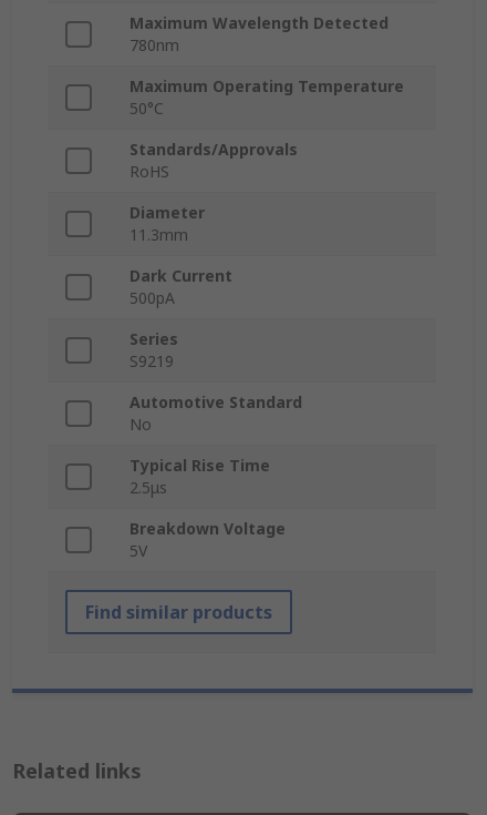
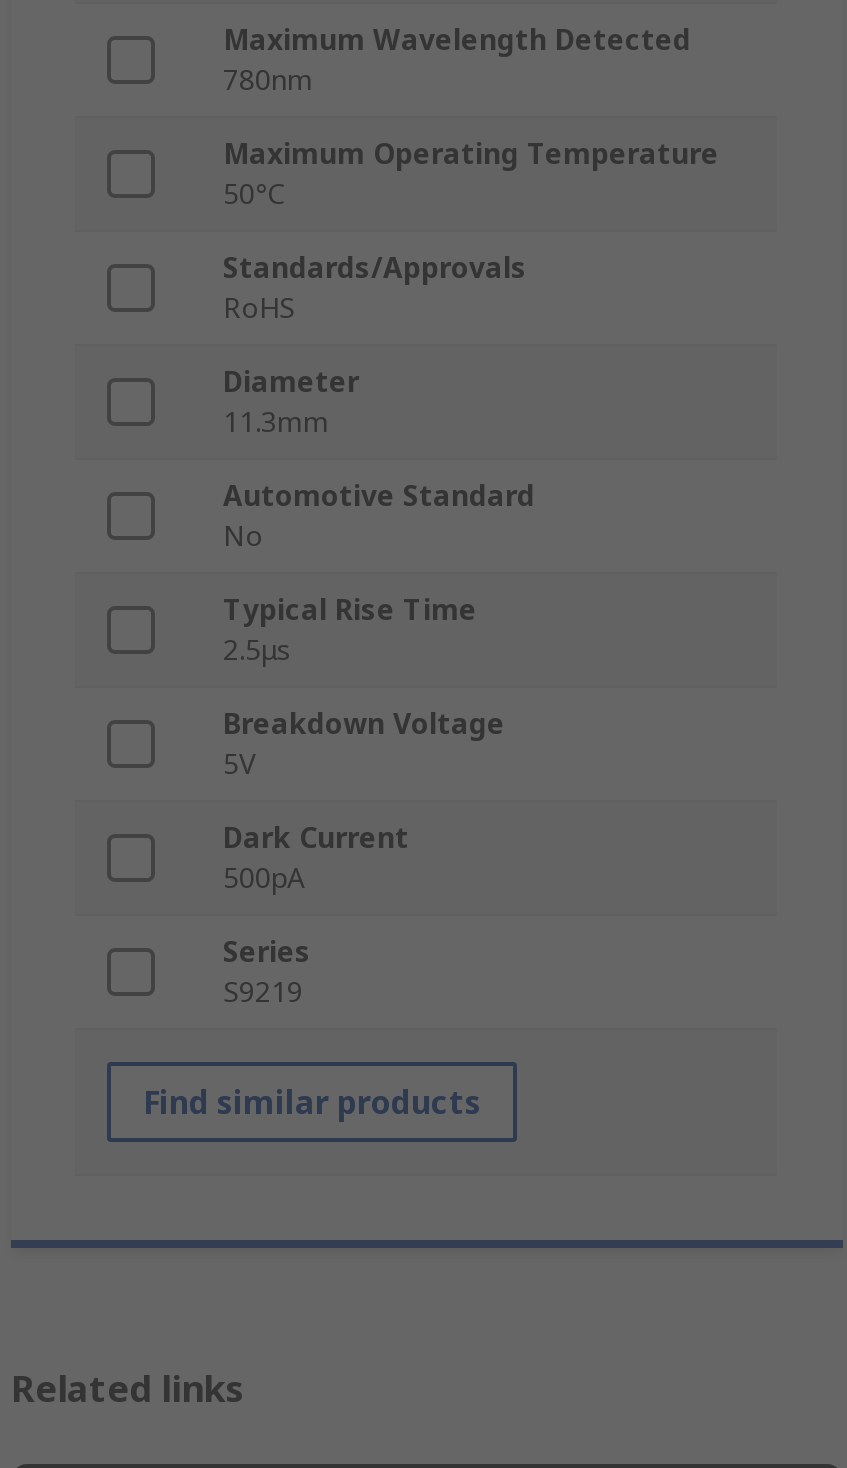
moved down: Dark Current | 500pA | Series | S9219

moved up: Automotive Standard | No | Typical Rise Time | Breakdown Voltage | 5V
